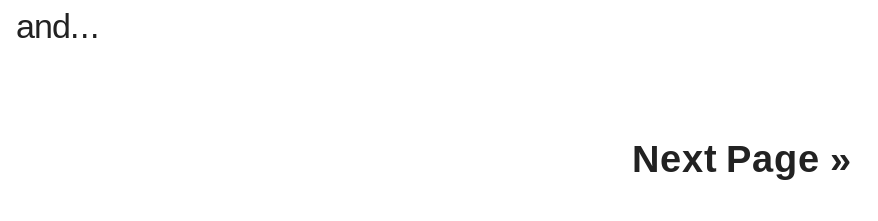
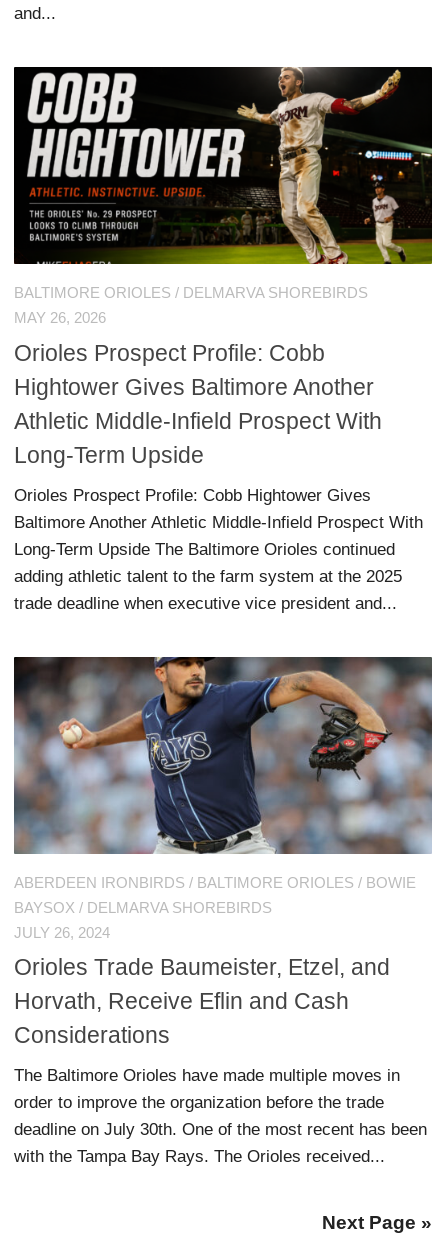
+ [image]
+ BALTIMORE ORIOLES / DELMARVA SHOREBIRDS
+ MAY 26, 2026
+ Orioles Prospect Profile: Cobb
+ Hightower Gives Baltimore Another
+ Athletic Middle-Infield Prospect With
+ Long-Term Upside
+ Orioles Prospect Profile: Cobb Hightower Gives
+ Baltimore Another Athletic Middle-Infield Prospect With
+ Long-Term Upside The Baltimore Orioles continued
+ adding athletic talent to the farm system at the 2025
+ trade deadline when executive vice president and...

+ [image]
+ ABERDEEN IRONBIRDS / BALTIMORE ORIOLES / BOWIE
+ BAYSOX / DELMARVA SHOREBIRDS
+ JULY 26, 2024
+ Orioles Trade Baumeister, Etzel, and
+ Horvath, Receive Eflin and Cash
+ Considerations
+ The Baltimore Orioles have made multiple moves in
+ order to improve the organization before the trade
+ deadline on July 30th. One of the most recent has been
+ with the Tampa Bay Rays. The Orioles received...
